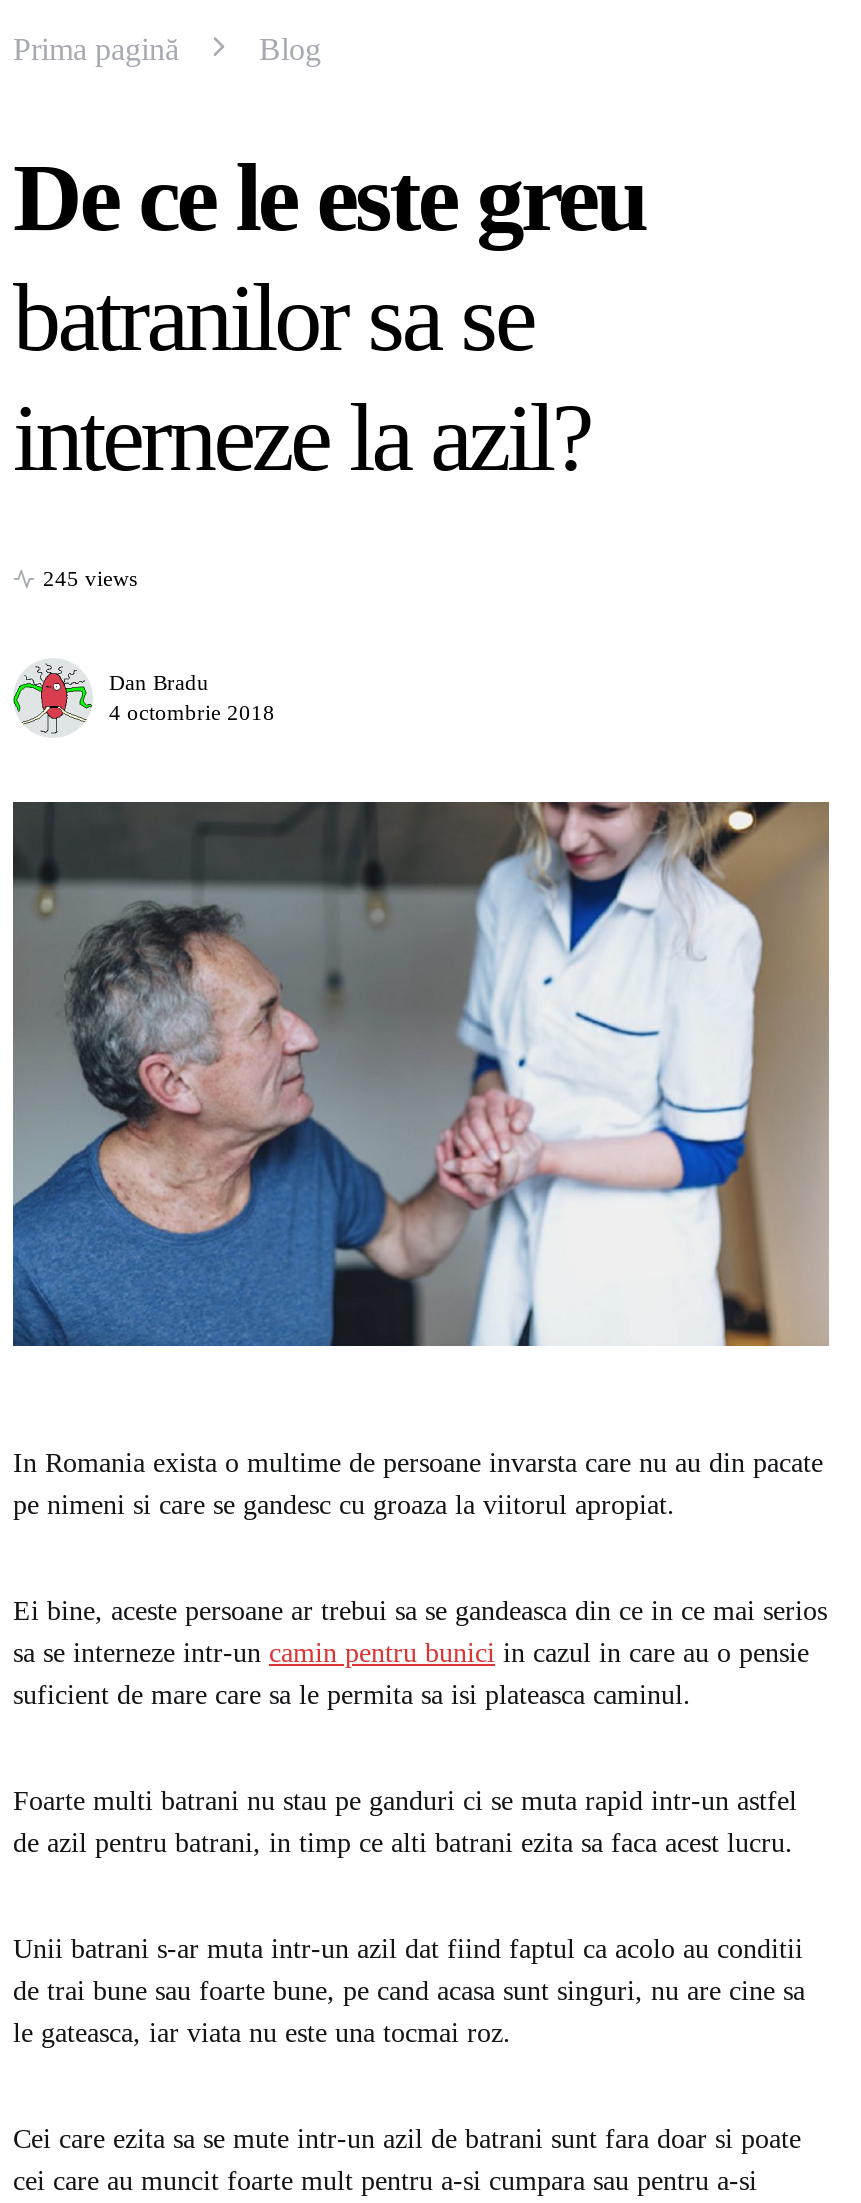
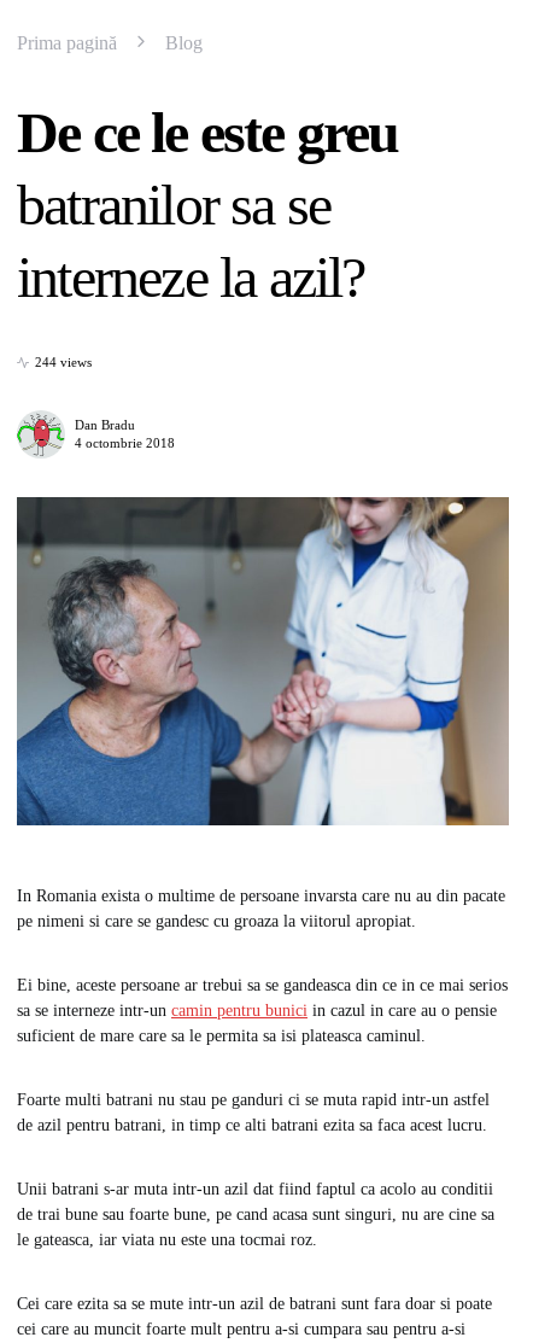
- 245 views
+ 244 views
